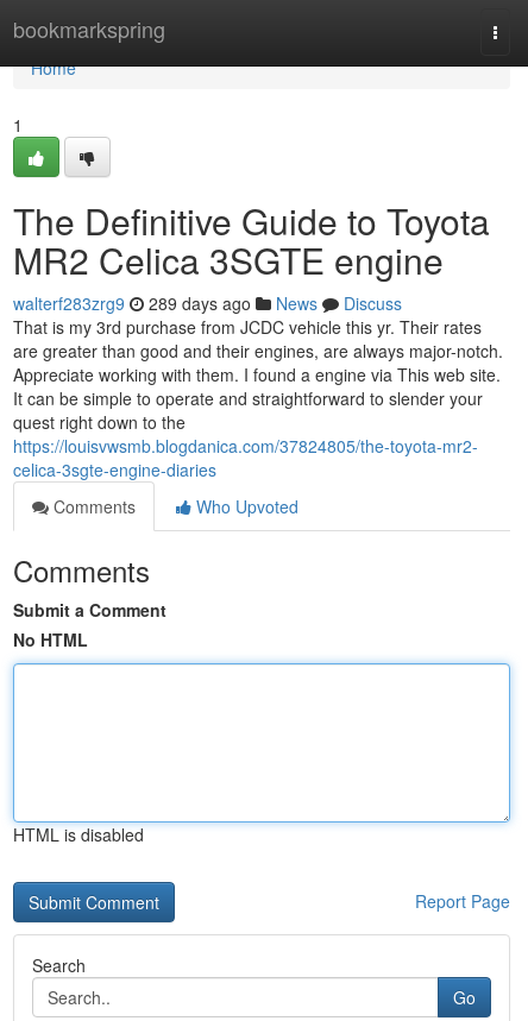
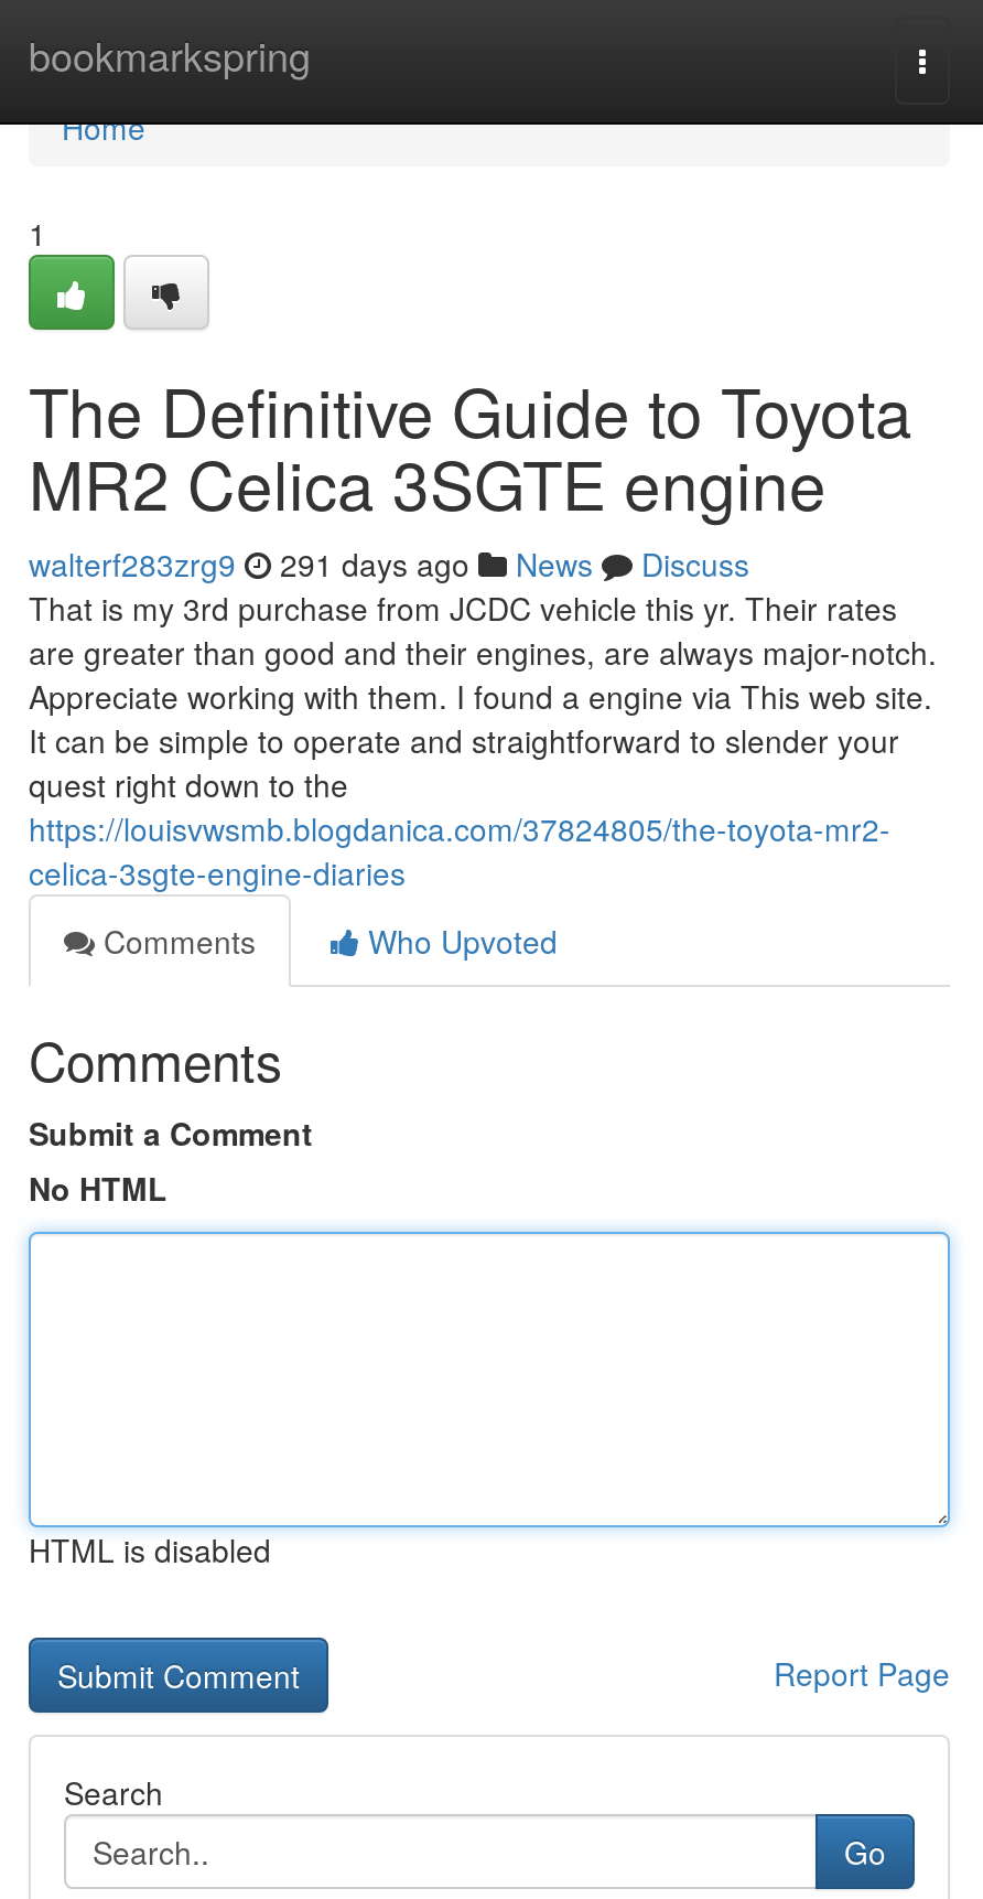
- walterf283zrg9 289 days ago News Discuss
+ walterf283zrg9 291 days ago News Discuss
